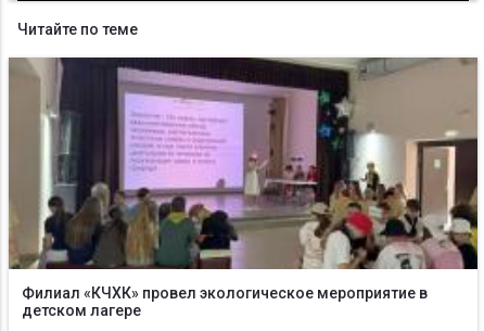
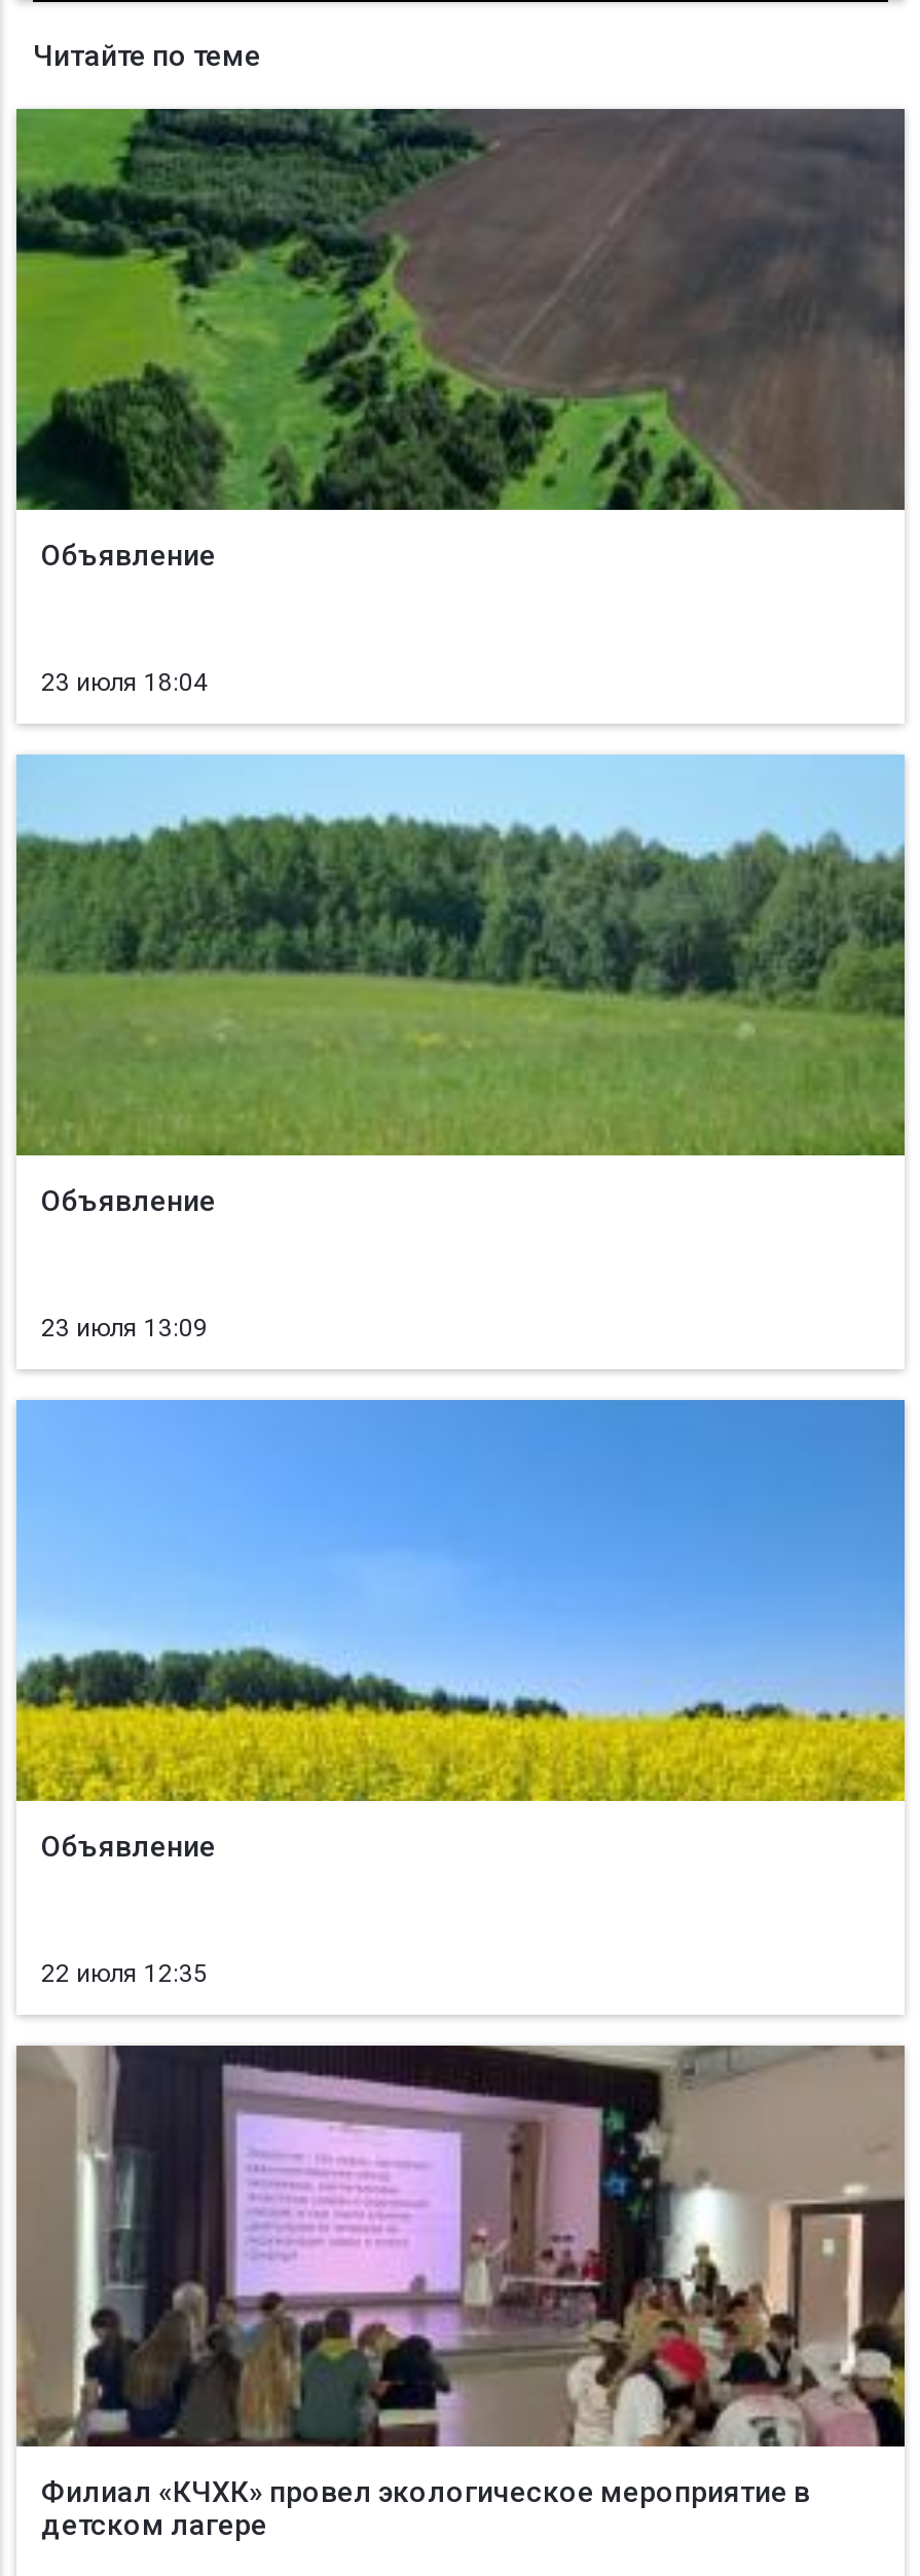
+ [image]
+ Объявление

+ [image]
+ Объявление

+ [image]
+ Объявление

+ 23 июля 18:04

+ 23 июля 13:09

+ 22 июля 12:35
